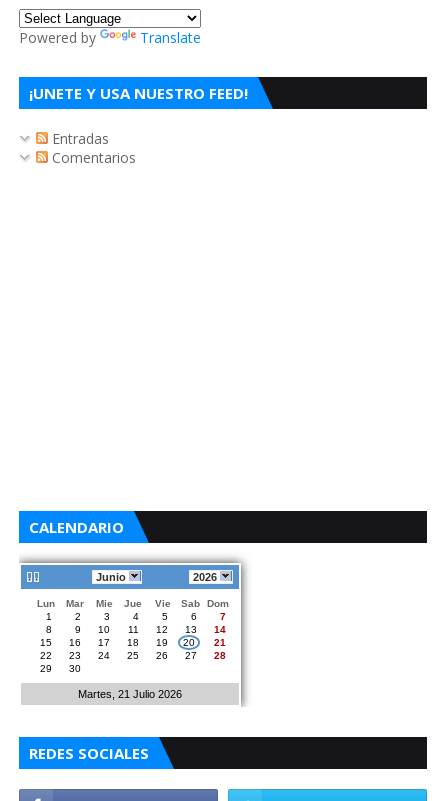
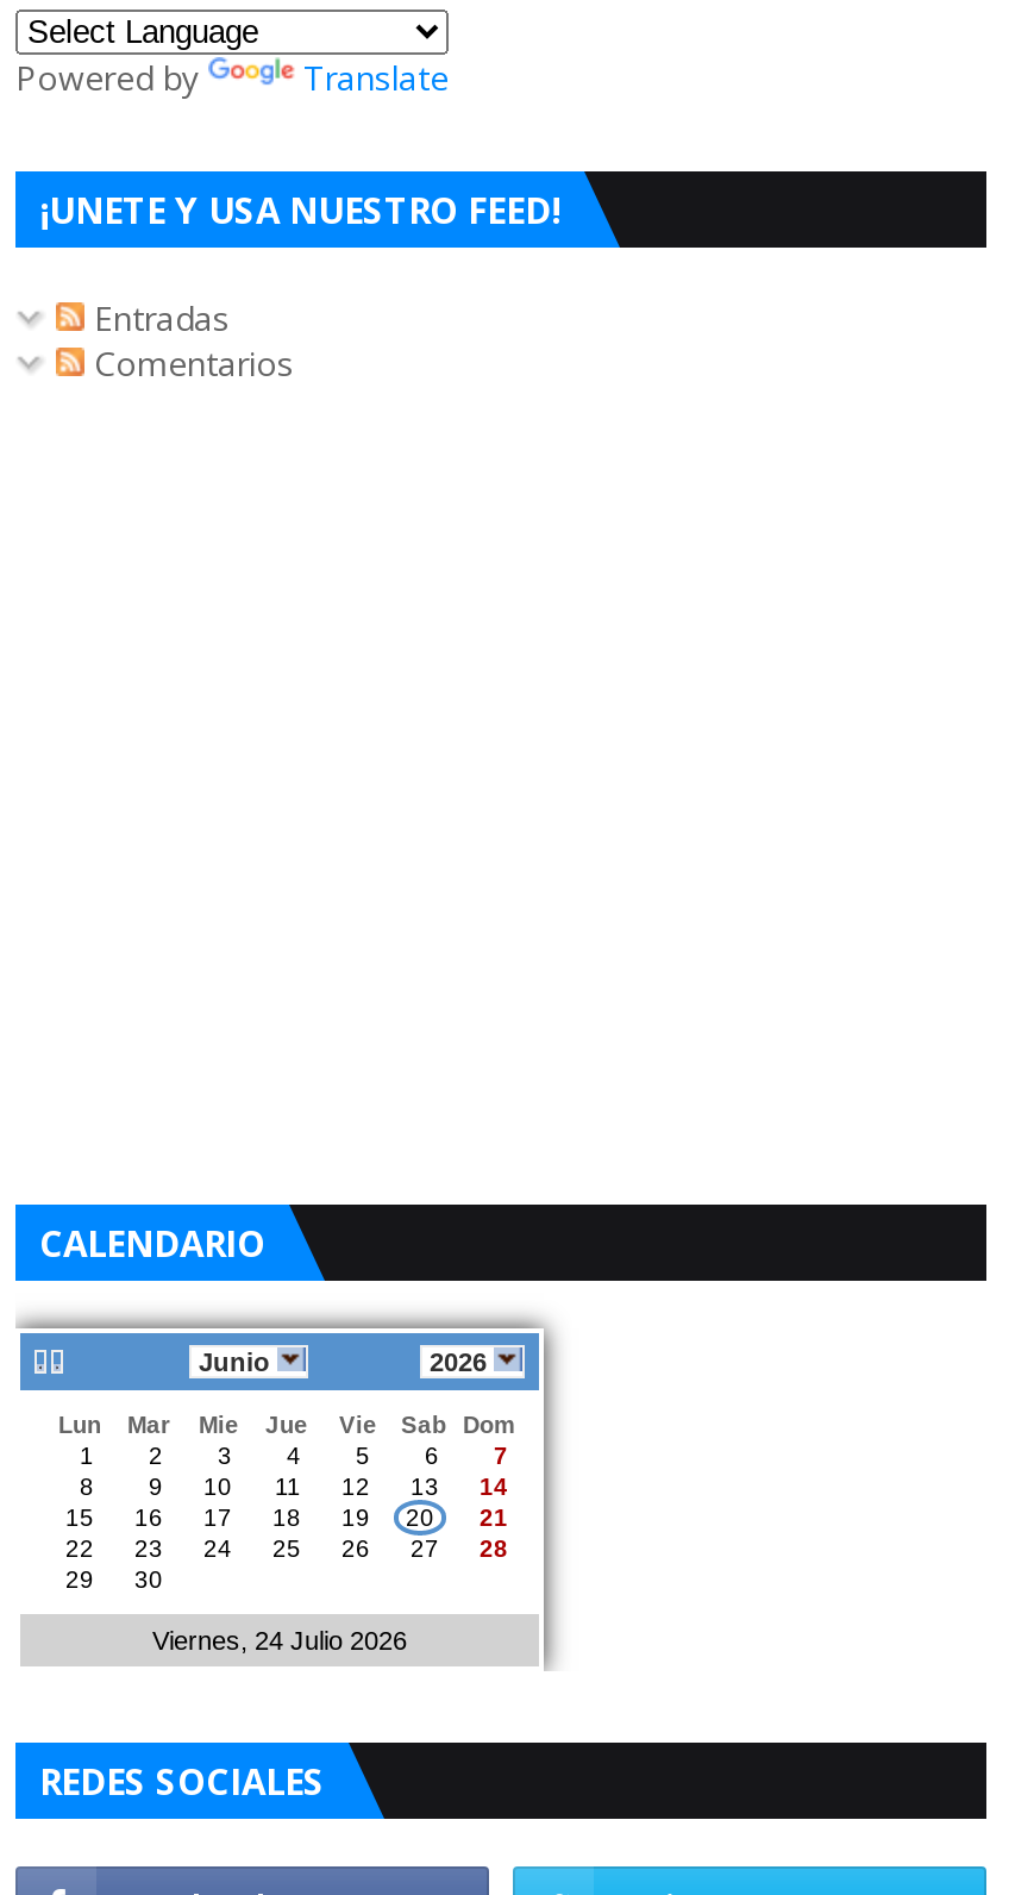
- Martes, 21 Julio 2026
+ Viernes, 24 Julio 2026
